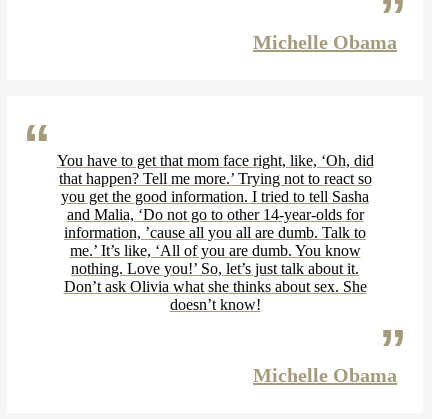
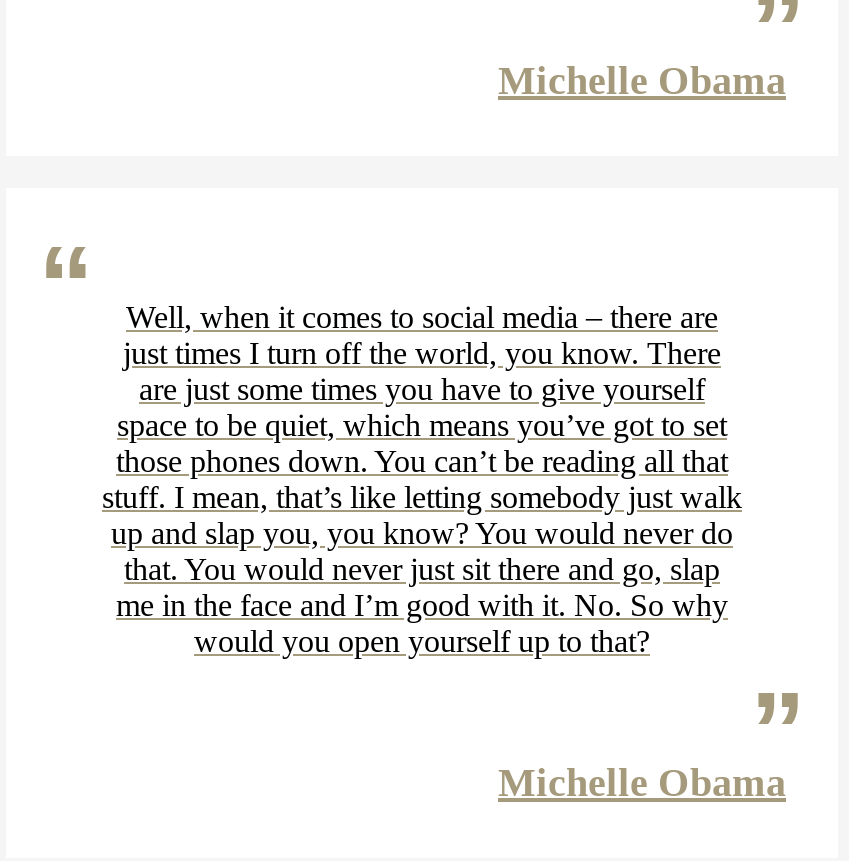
- You have to get that mom face right, like, ‘Oh, did
- that happen? Tell me more.’ Trying not to react so
- you get the good information. I tried to tell Sasha
- and Malia, ‘Do not go to other 14-year-olds for
- information, ’cause all you all are dumb. Talk to
- me.’ It’s like, ‘All of you are dumb. You know
- nothing. Love you!’ So, let’s just talk about it.
- Don’t ask Olivia what she thinks about sex. She
- doesn’t know!
+ Well, when it comes to social media – there are
+ just times I turn off the world, you know. There
+ are just some times you have to give yourself
+ space to be quiet, which means you’ve got to set
+ those phones down. You can’t be reading all that
+ stuff. I mean, that’s like letting somebody just walk
+ up and slap you, you know? You would never do
+ that. You would never just sit there and go, slap
+ me in the face and I’m good with it. No. So why
+ would you open yourself up to that?
